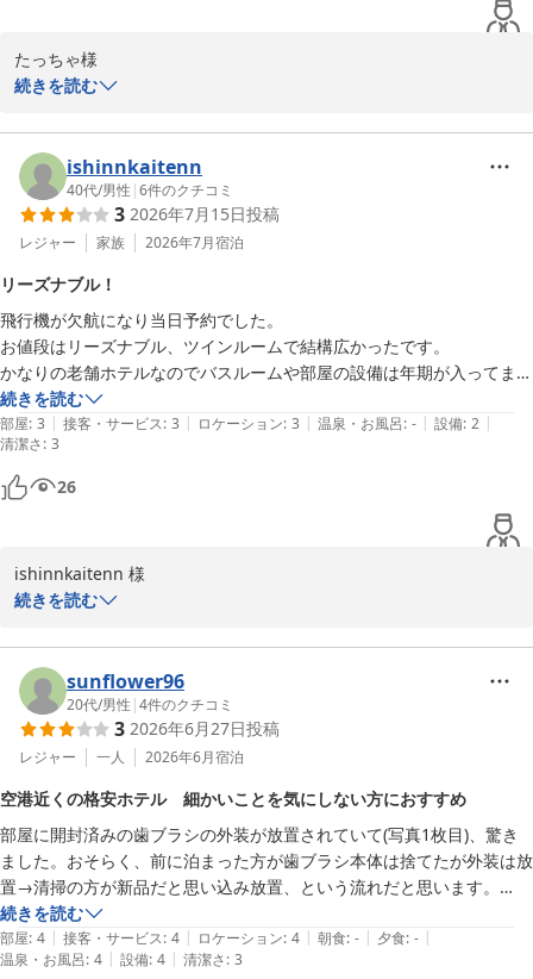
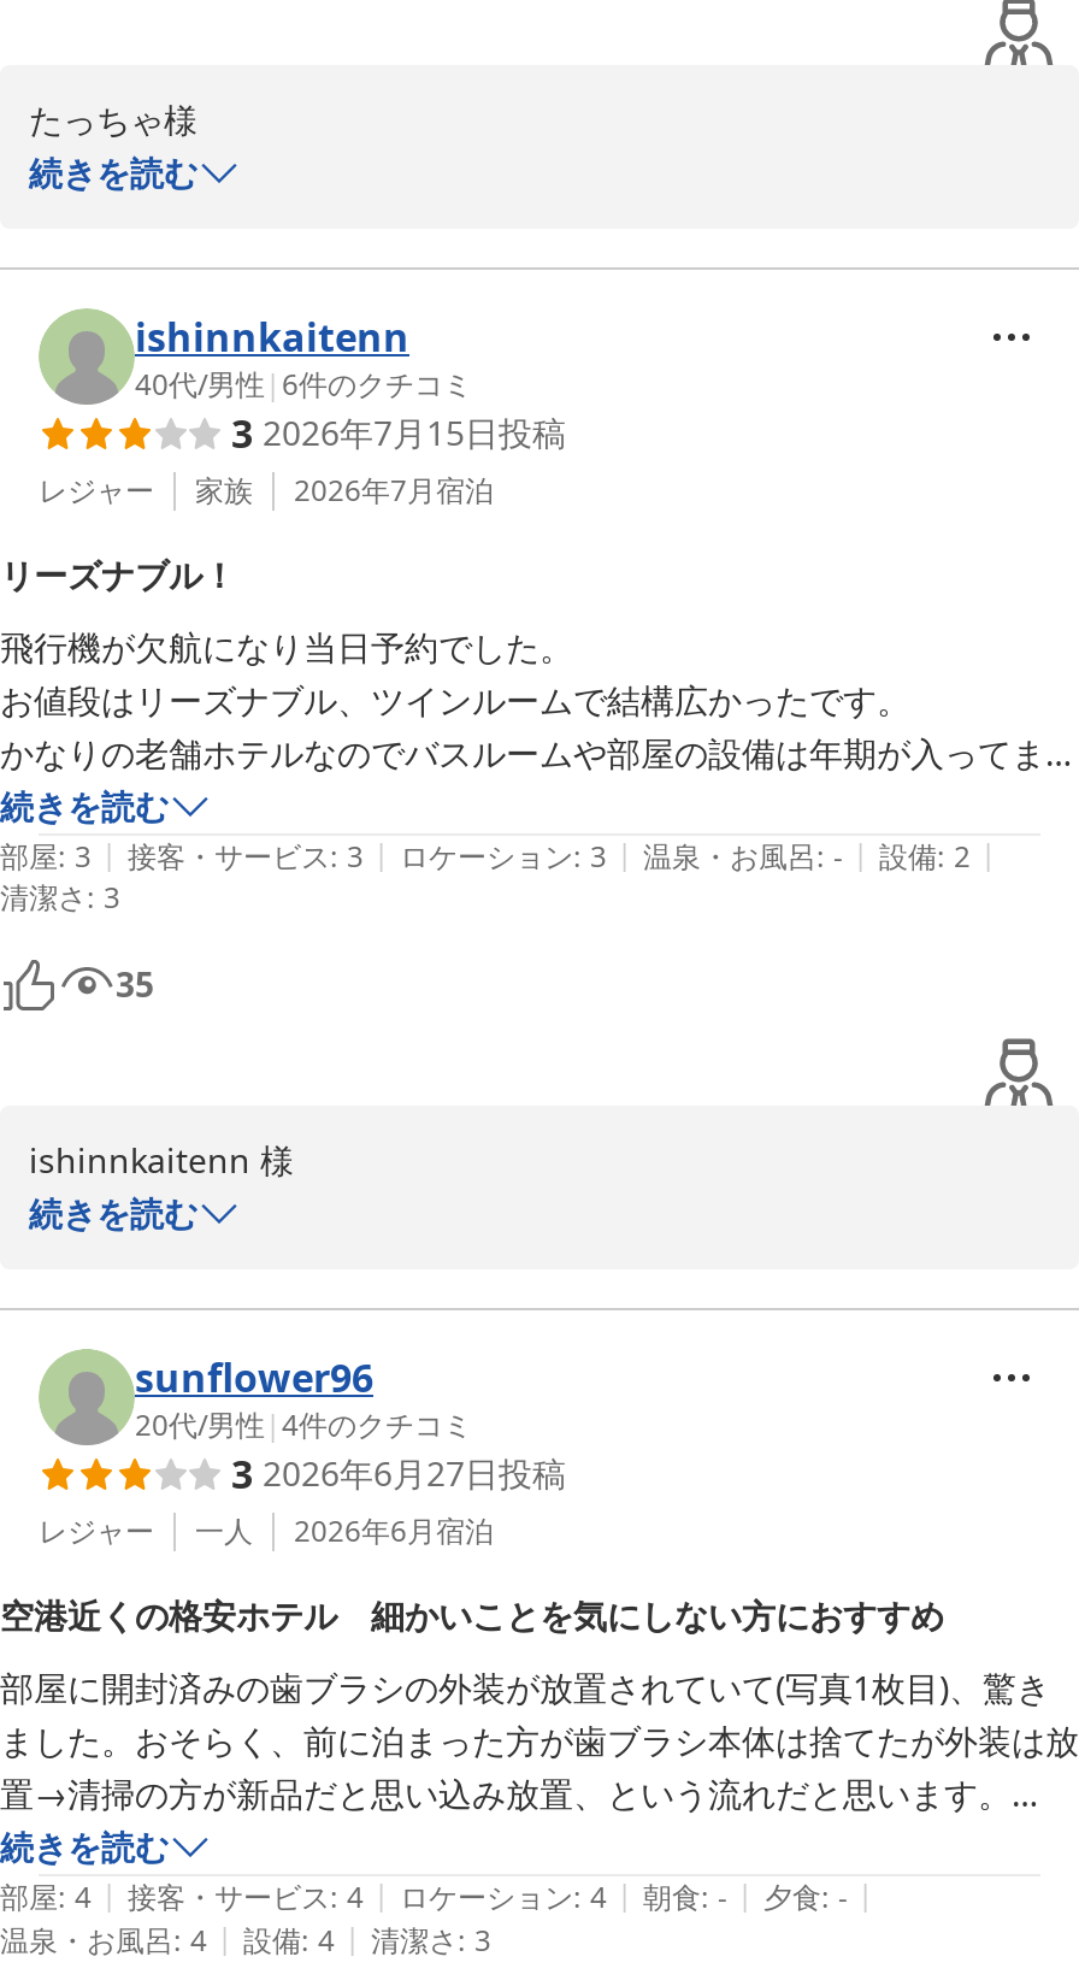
- 26
+ 35
